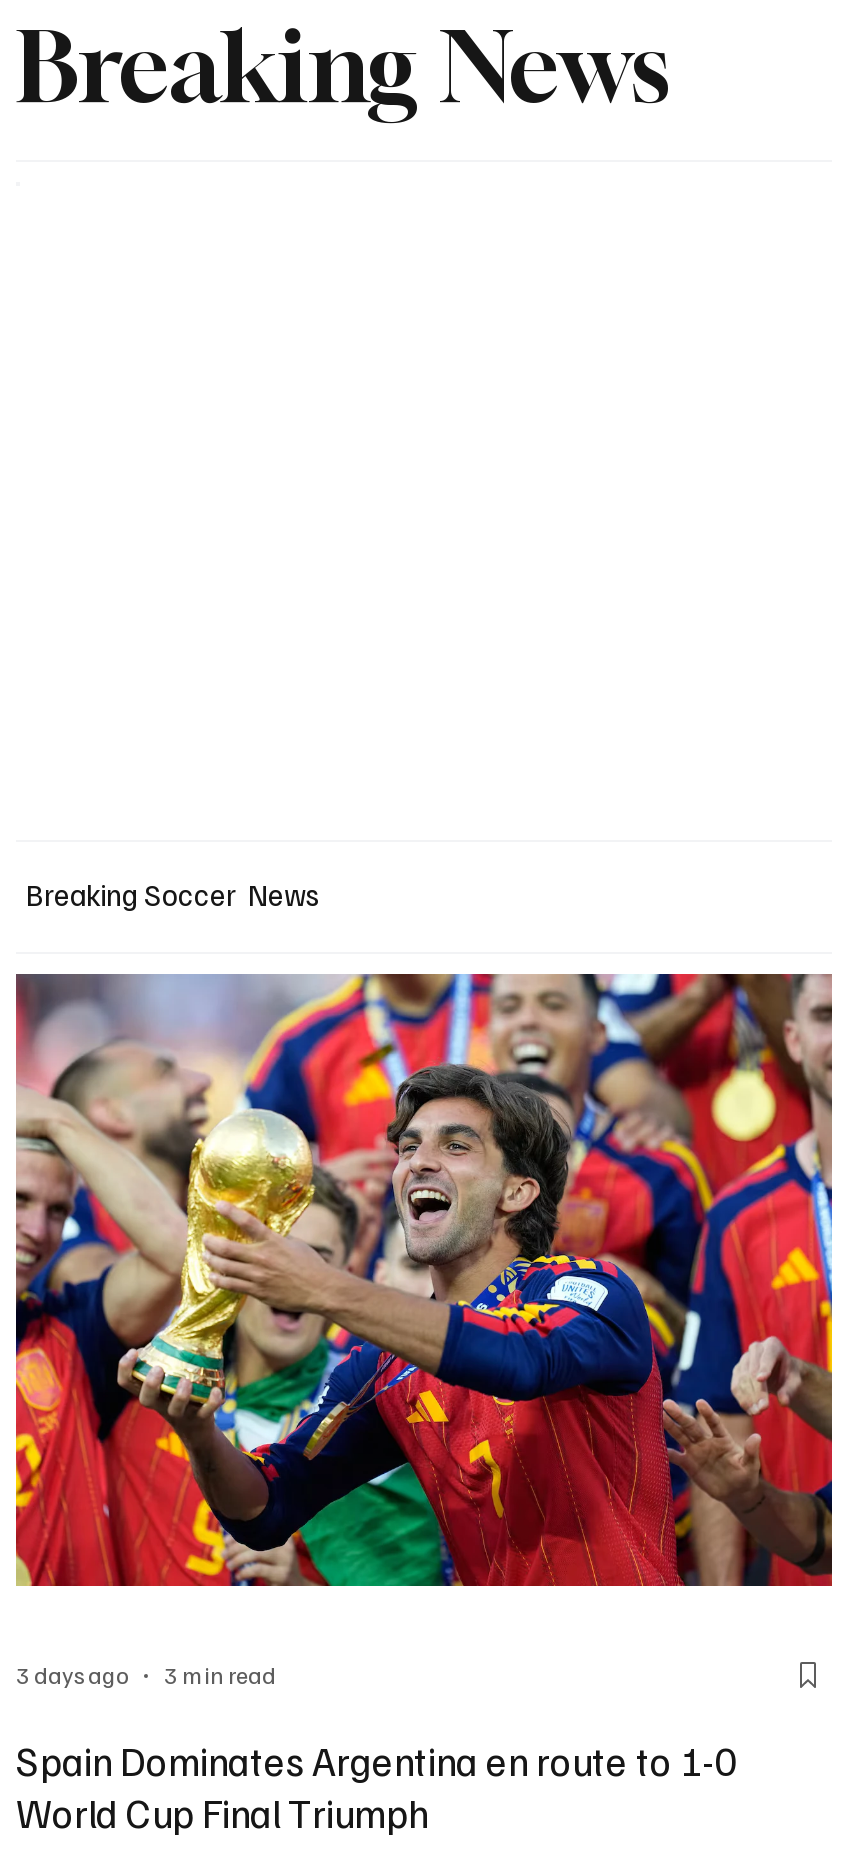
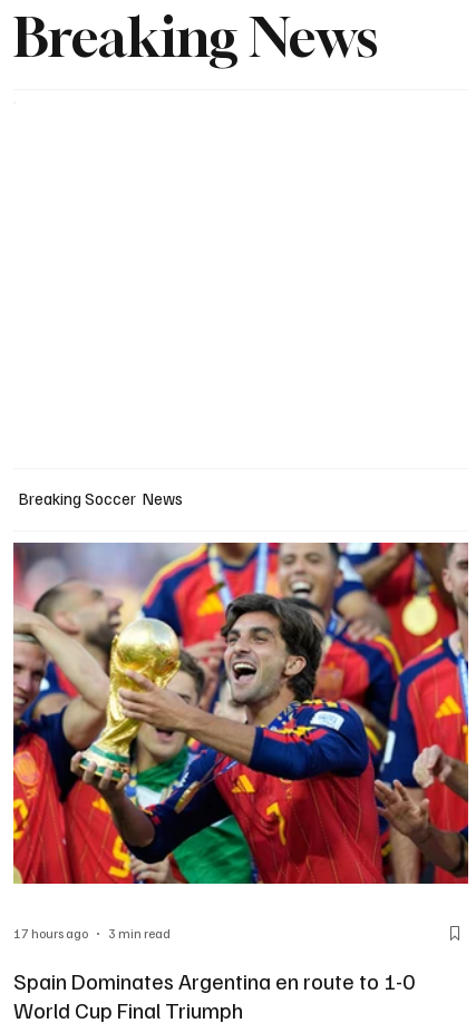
- 3 days ago 3 min read
+ 17 hours ago 3 min read
